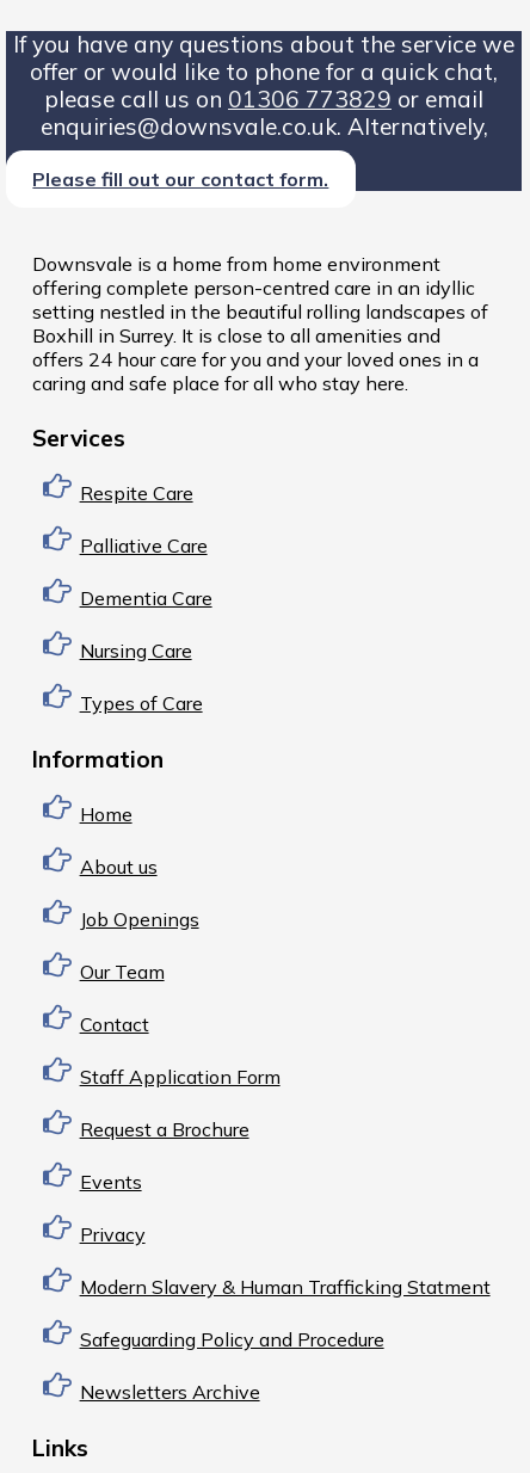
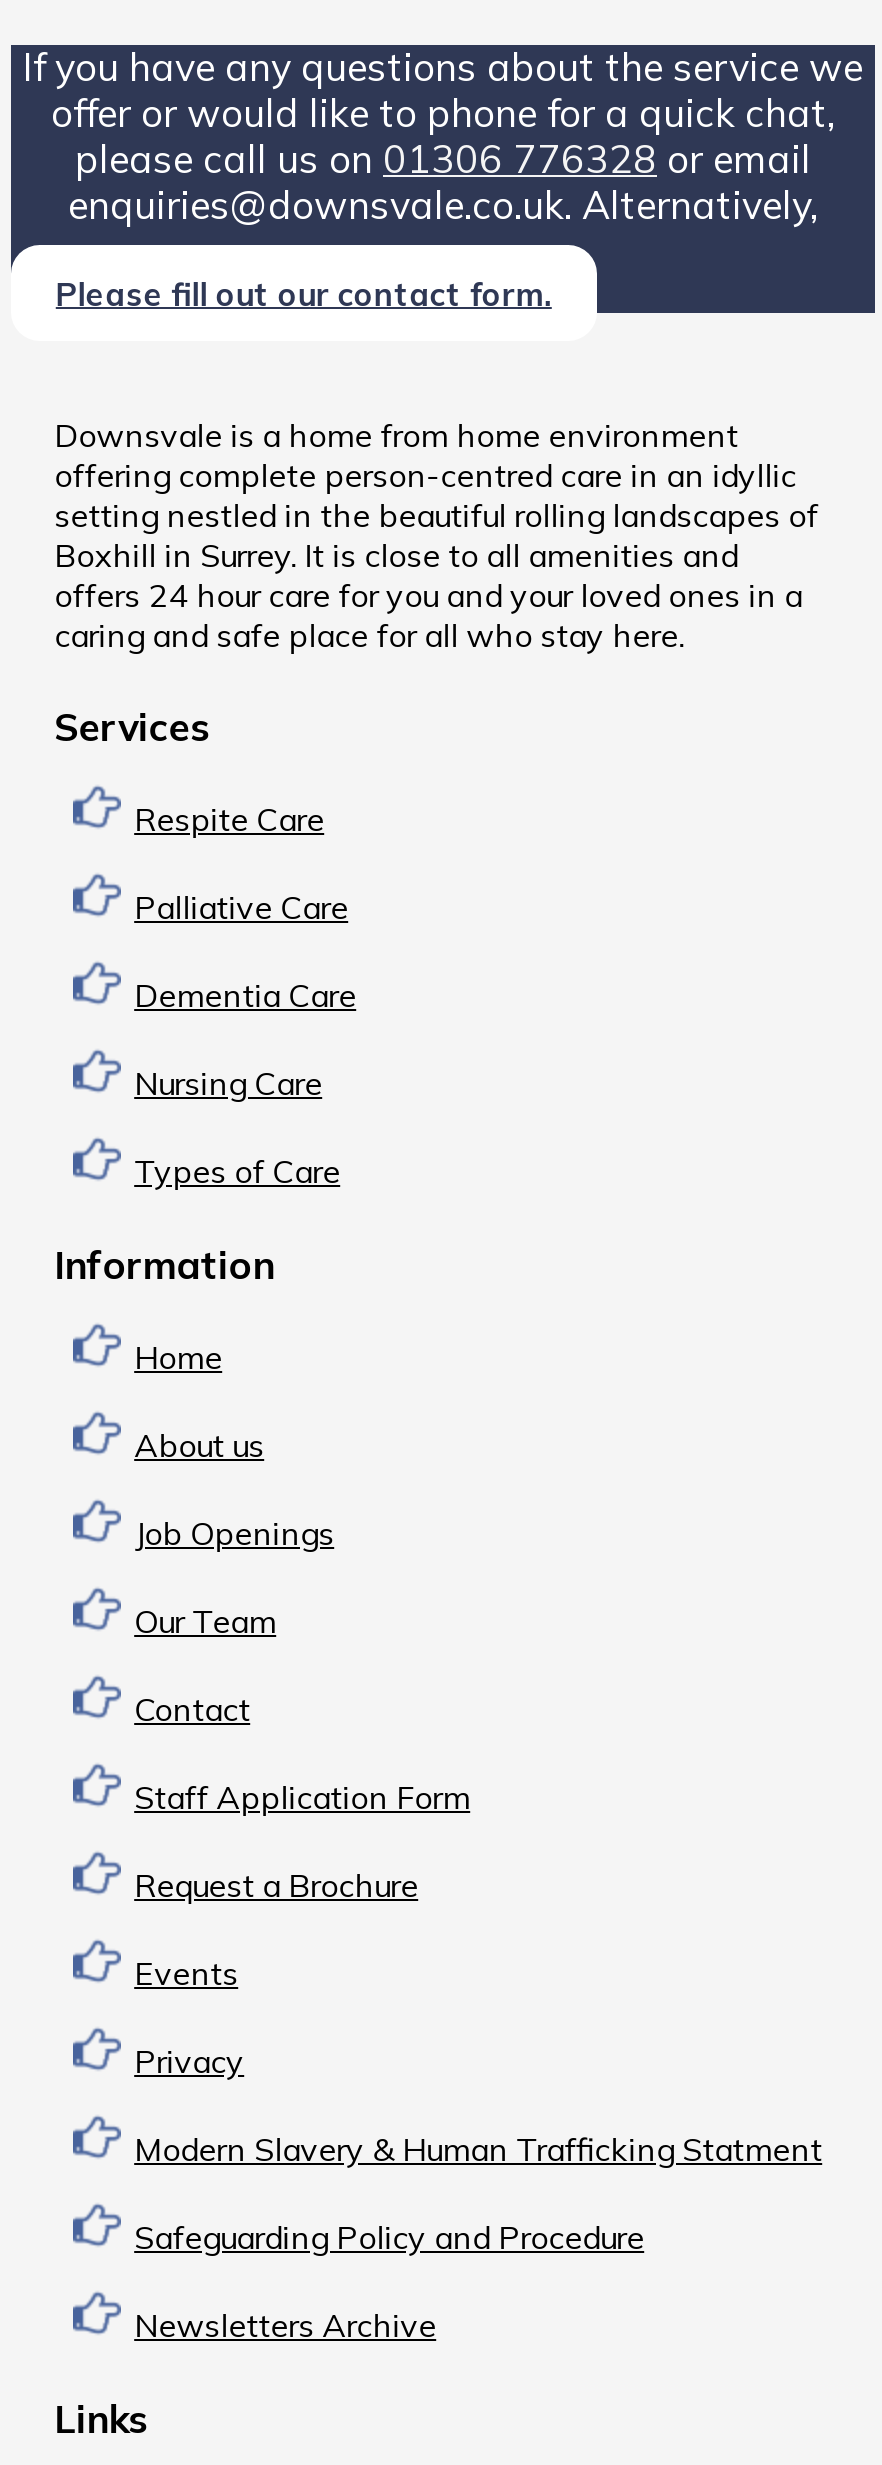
- please call us on 01306 773829 or email
+ please call us on 01306 776328 or email
